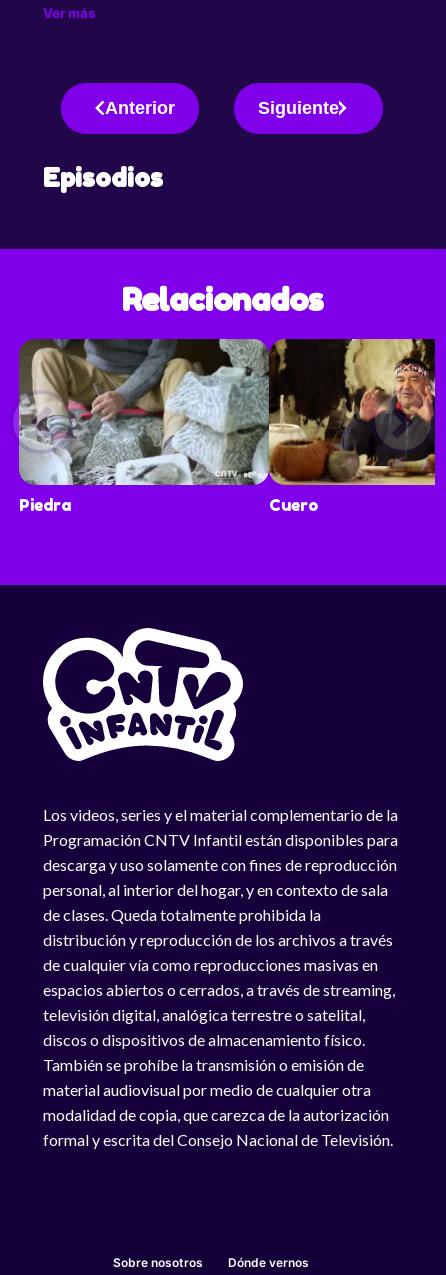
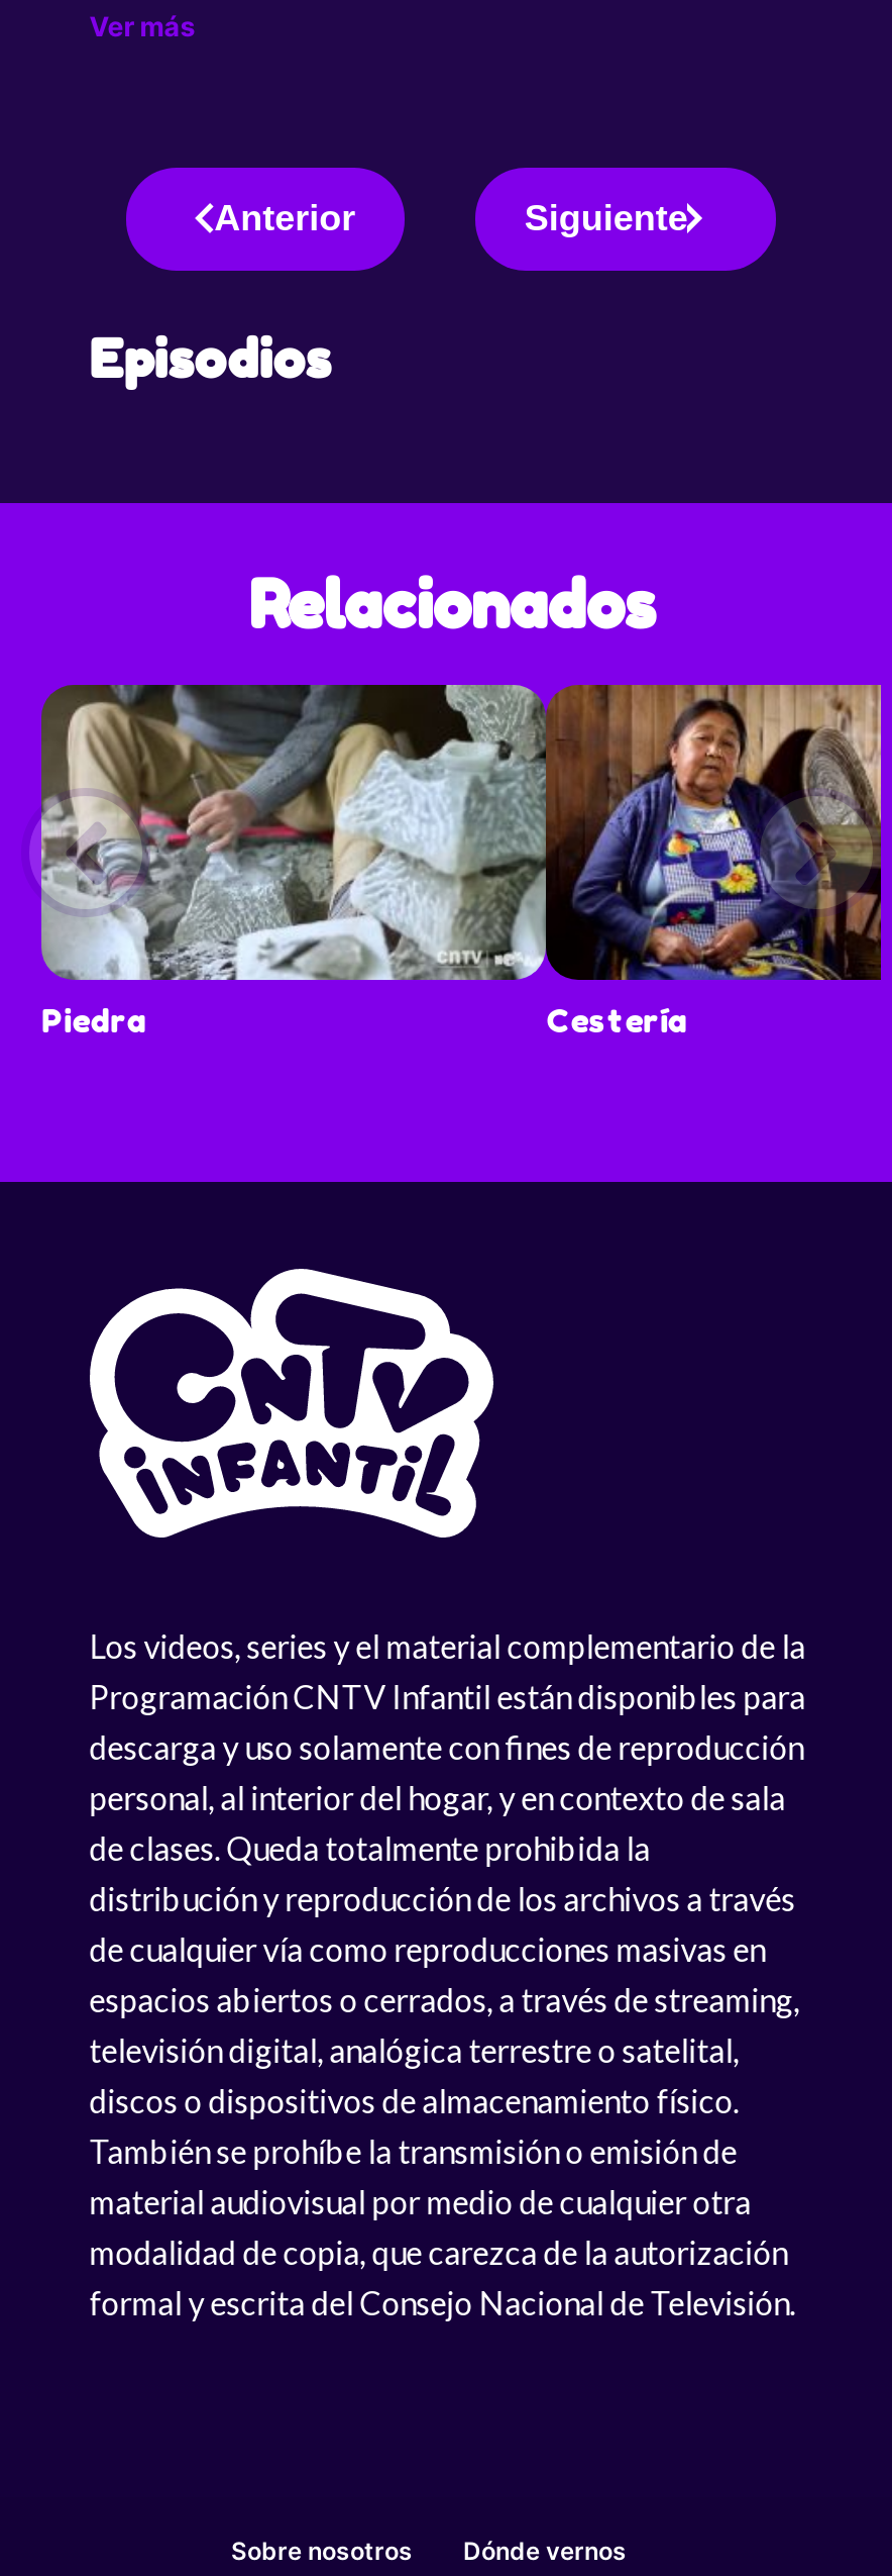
- [image]
- Cuero
+ [image]
+ Cestería
